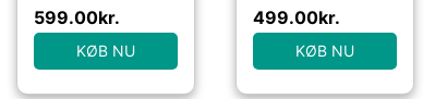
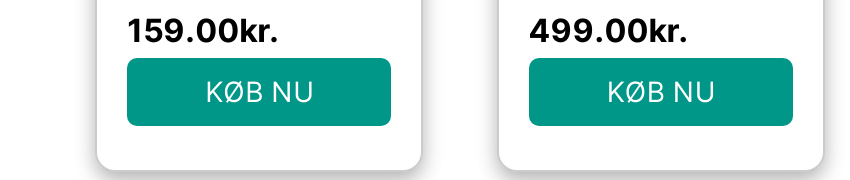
- 599.00kr.
+ 159.00kr.
